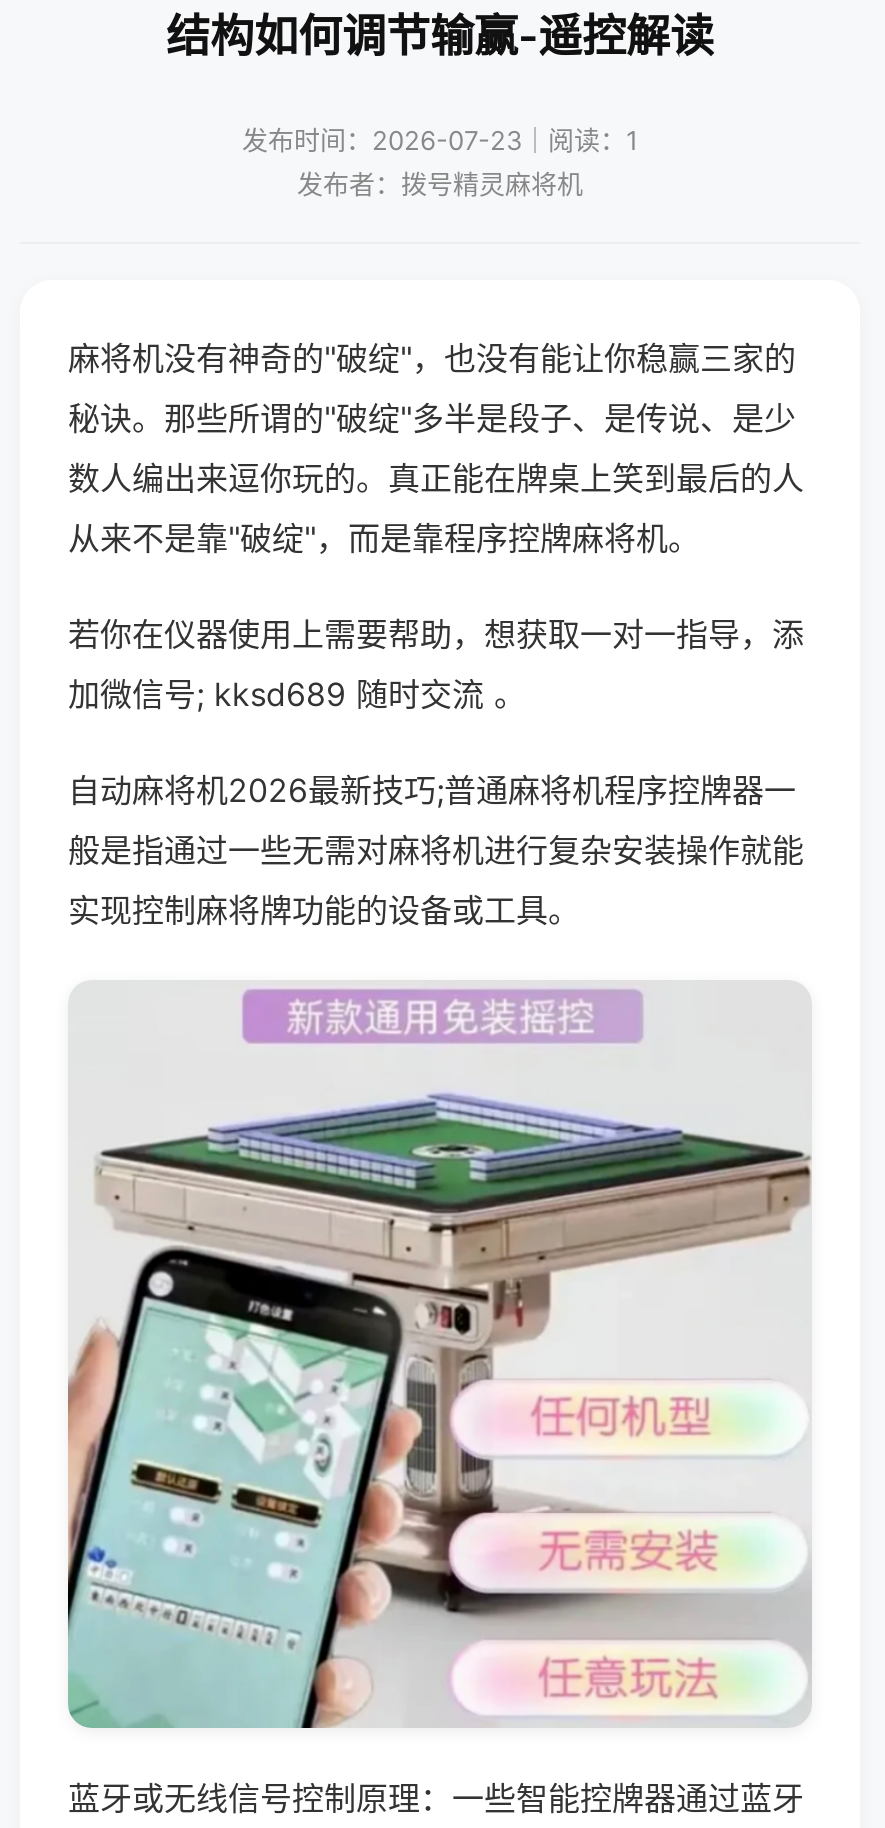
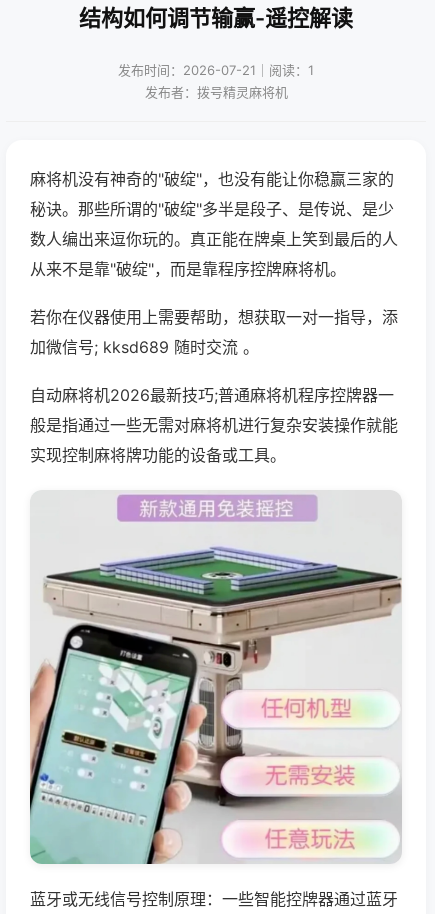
- 发布时间：2026-07-23｜阅读：1
+ 发布时间：2026-07-21｜阅读：1
